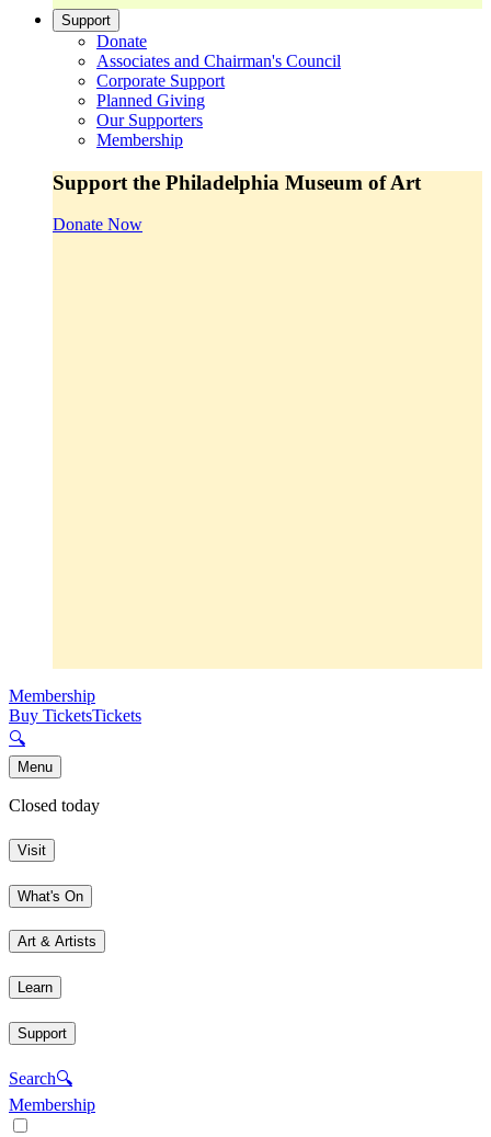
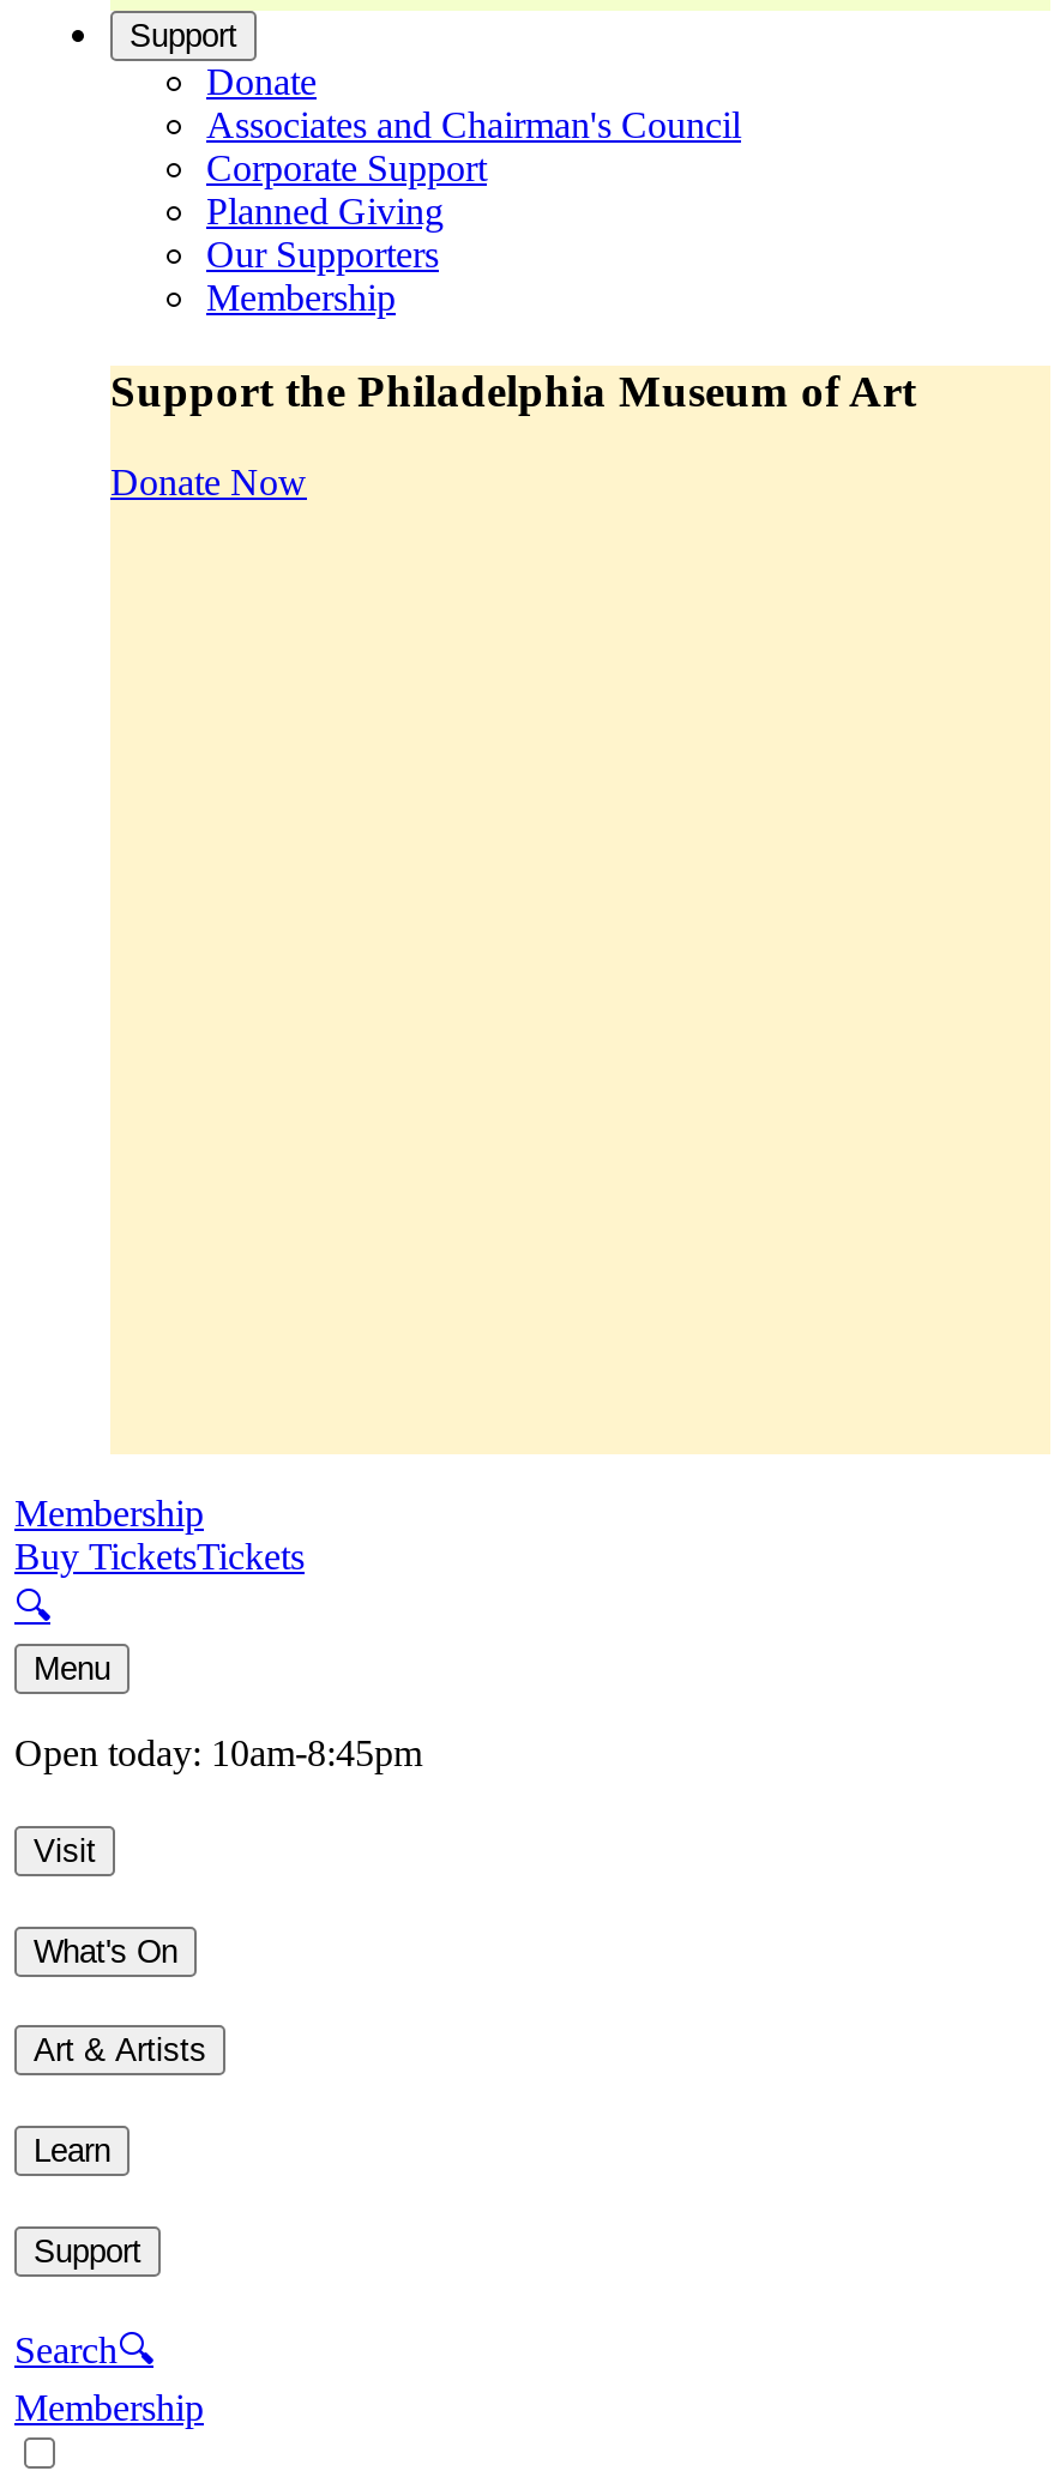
- Closed today
+ Open today: 10am-8:45pm
